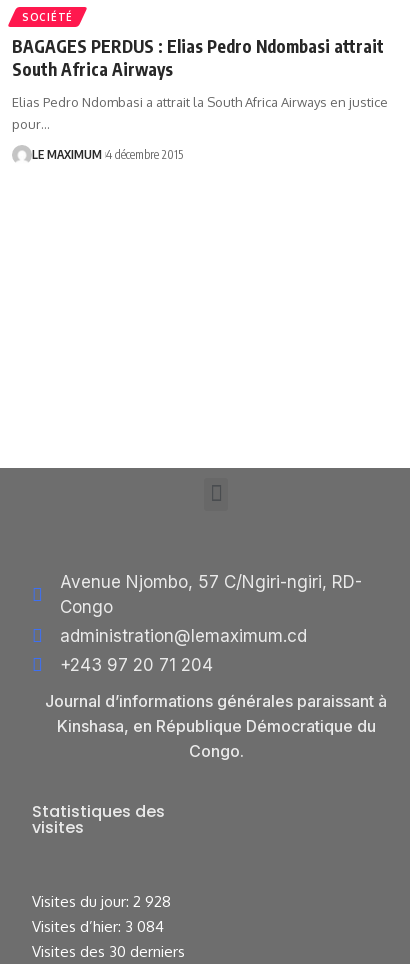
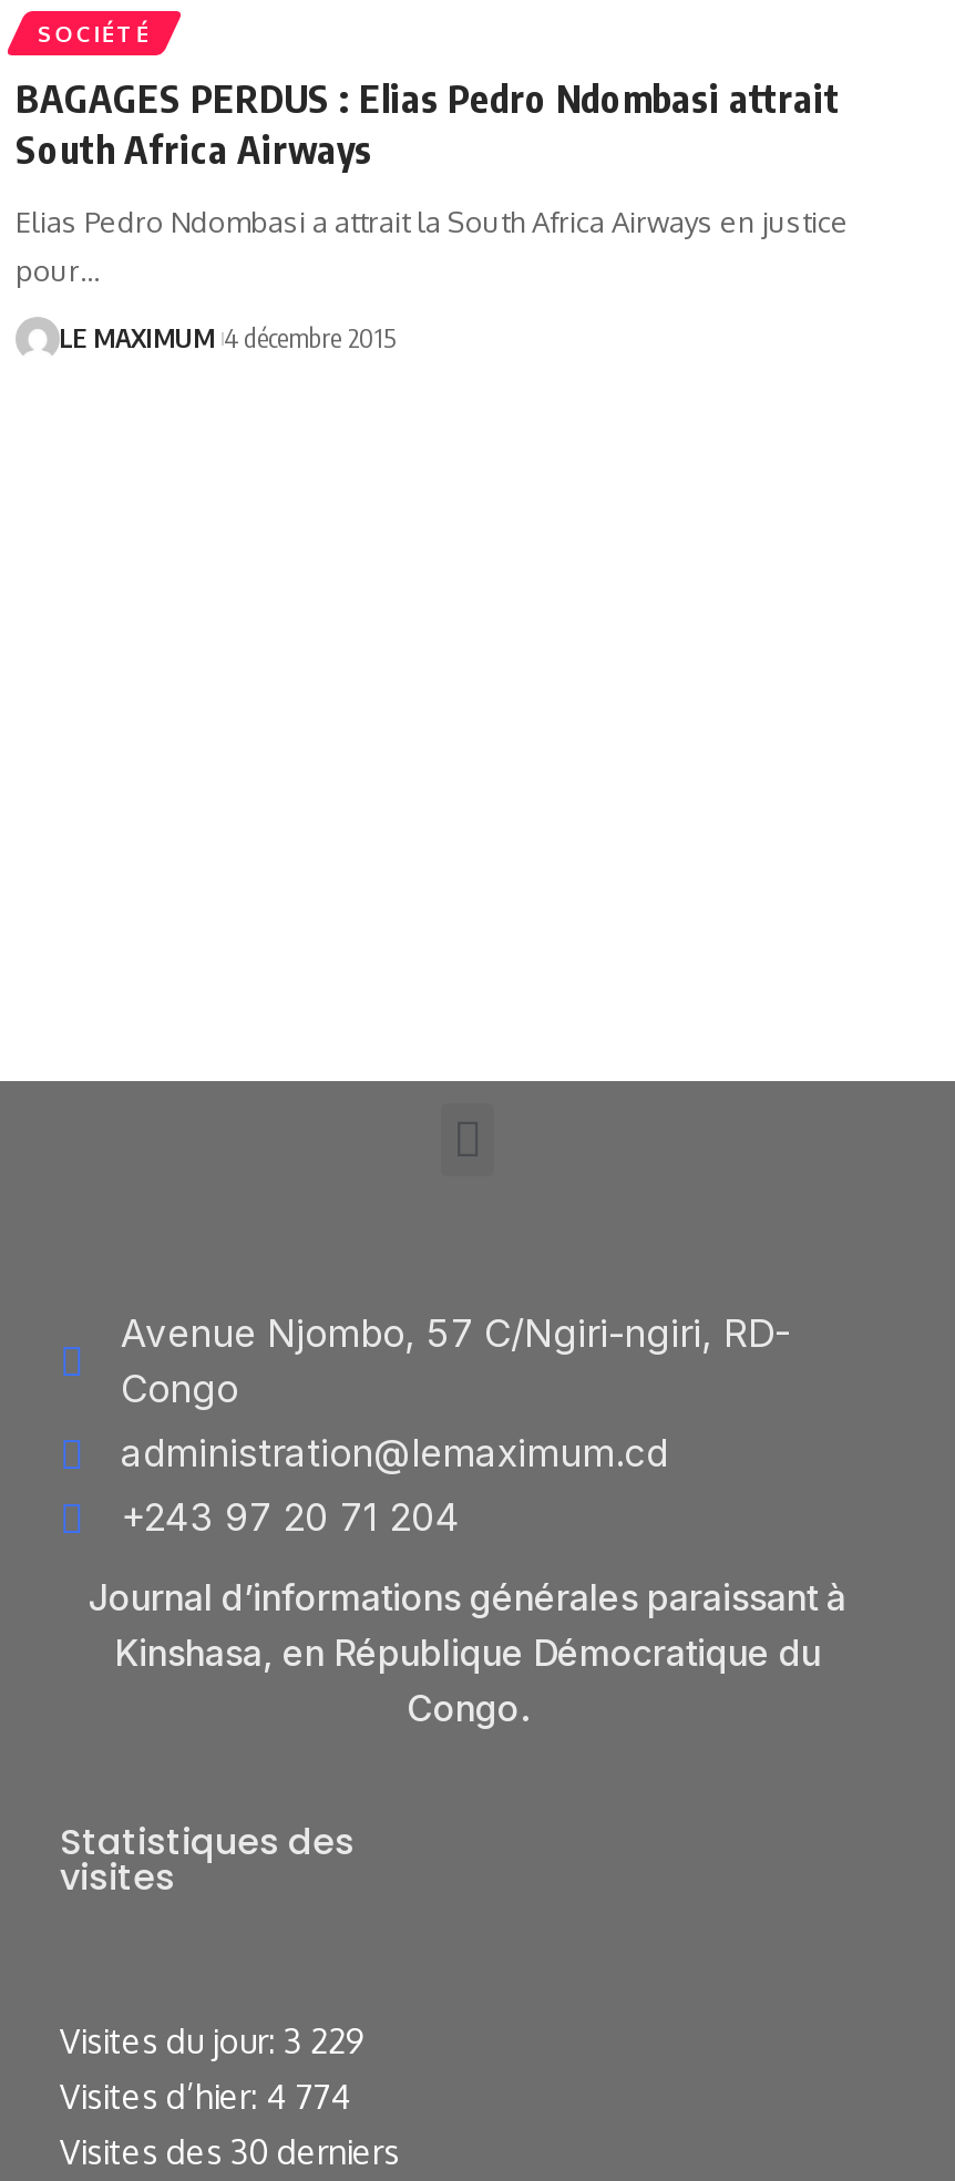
- Visites du jour: 2 928
+ Visites du jour: 3 229

- Visites d’hier: 3 084
+ Visites d’hier: 4 774
